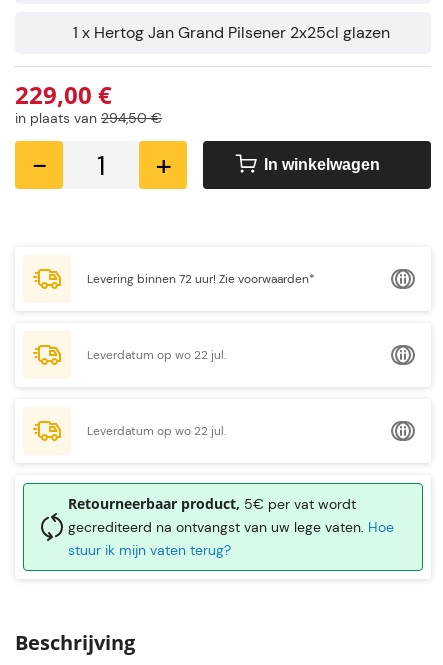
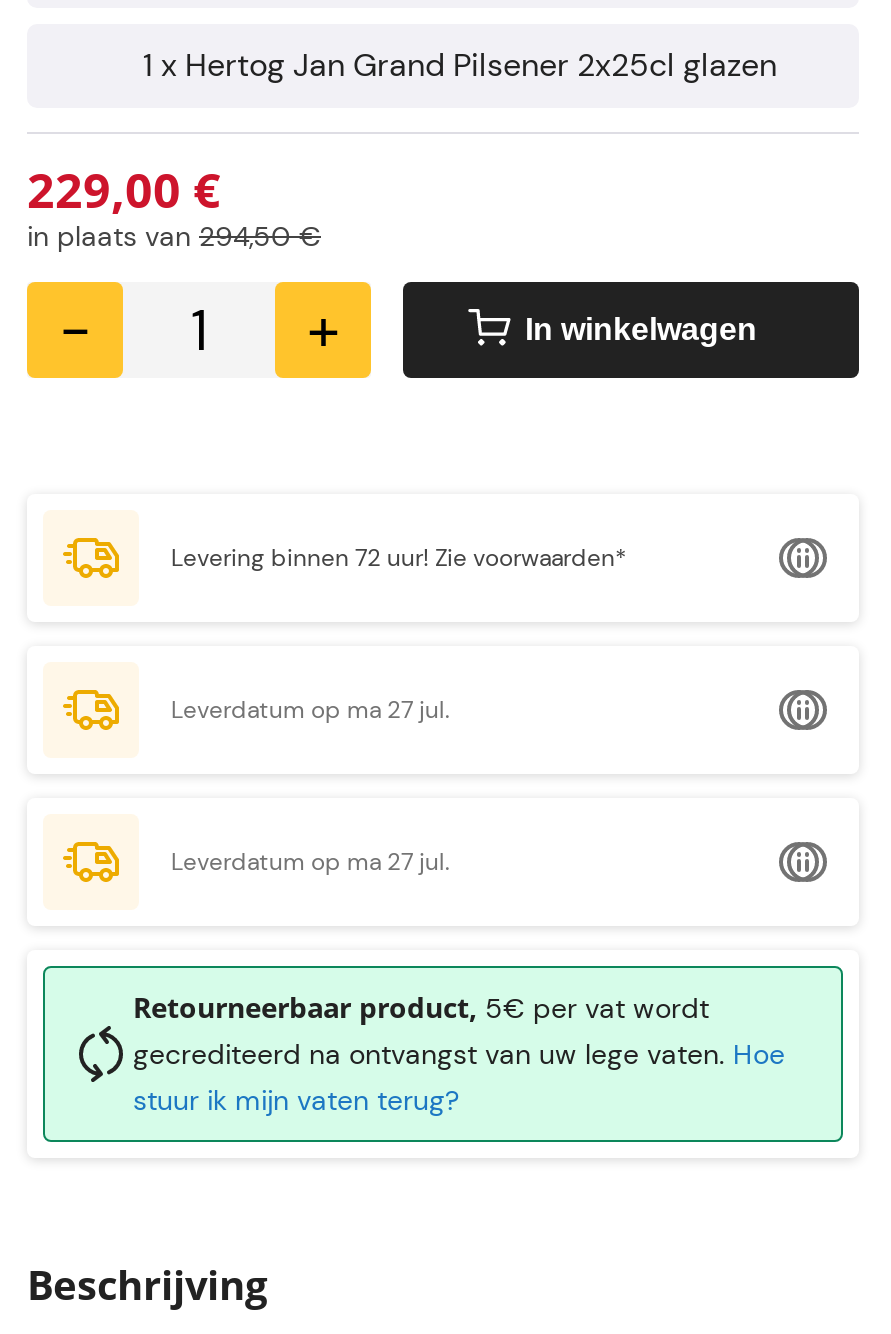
- Leverdatum op wo 22 jul.
+ Leverdatum op ma 27 jul.

- Leverdatum op wo 22 jul.
+ Leverdatum op ma 27 jul.
